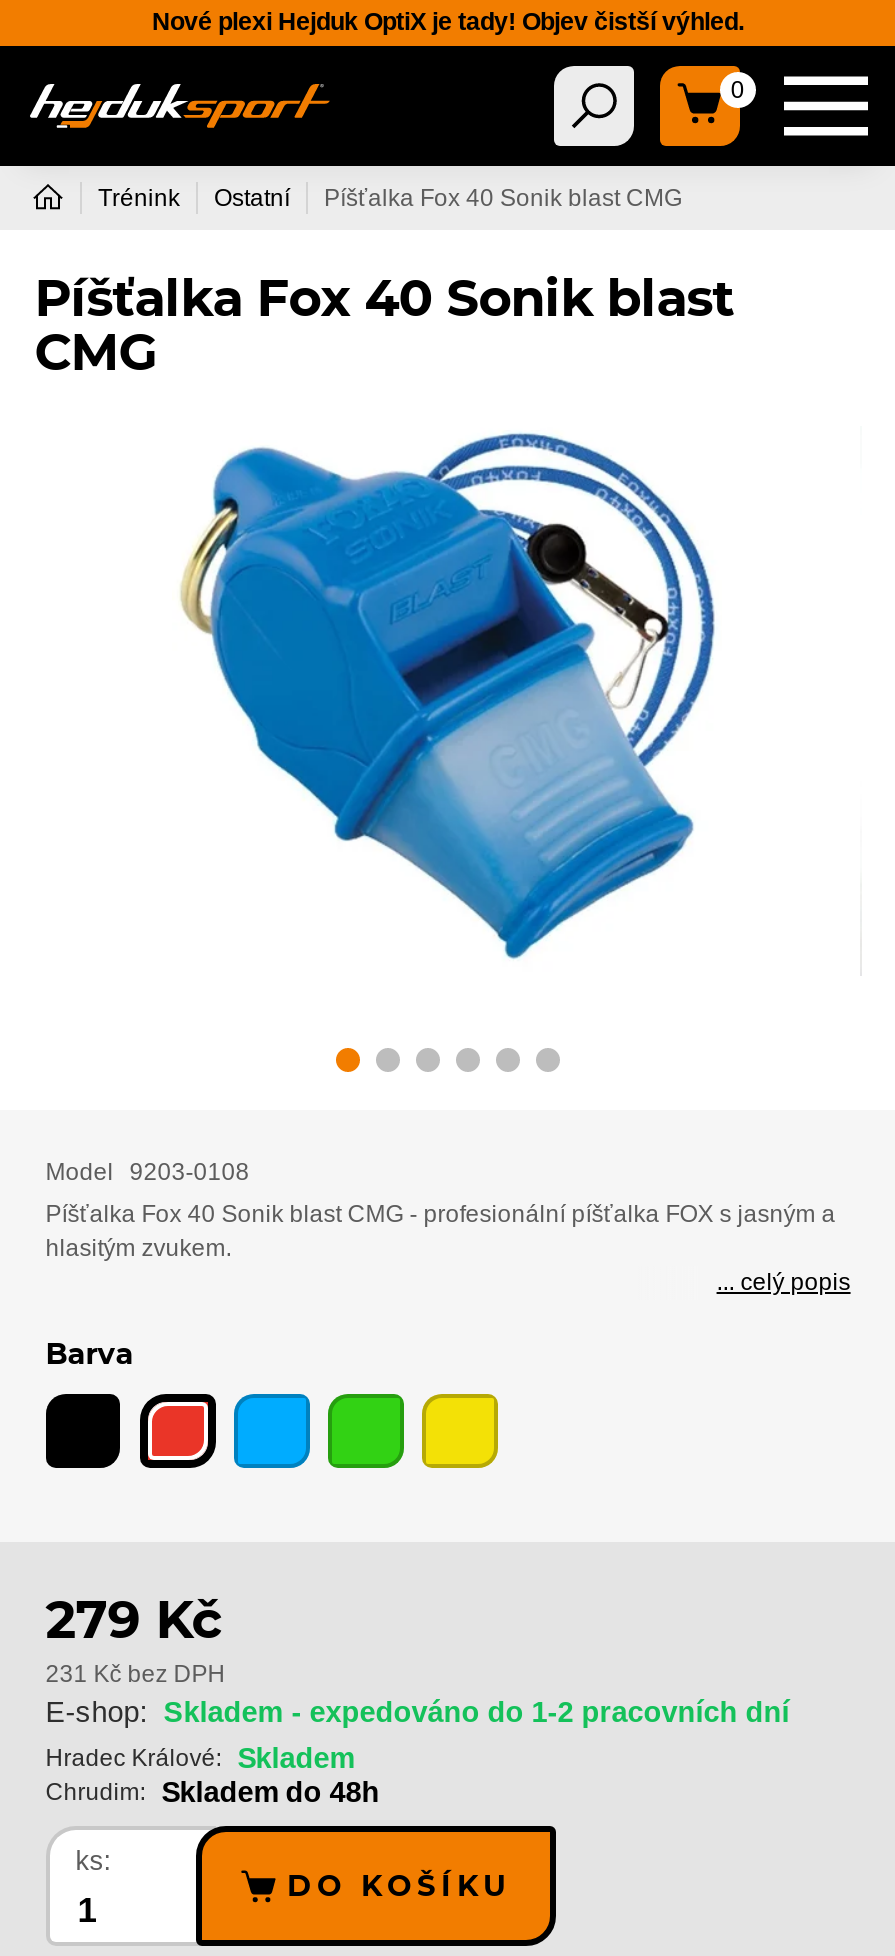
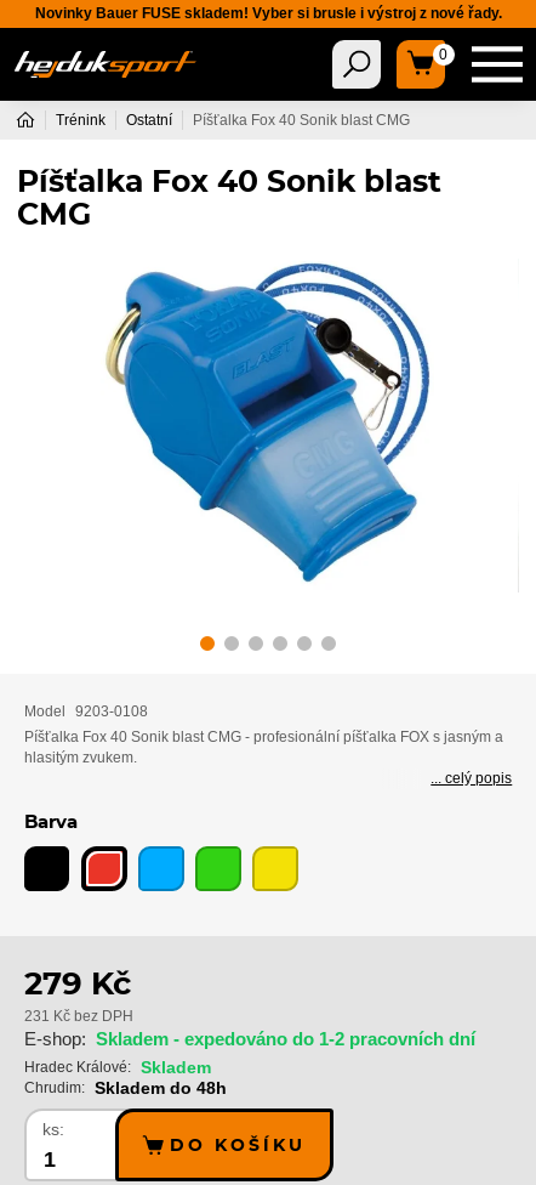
- Nové plexi Hejduk OptiX je tady! Objev čistší výhled.
+ Novinky Bauer FUSE skladem! Vyber si brusle i výstroj z nové řady.
